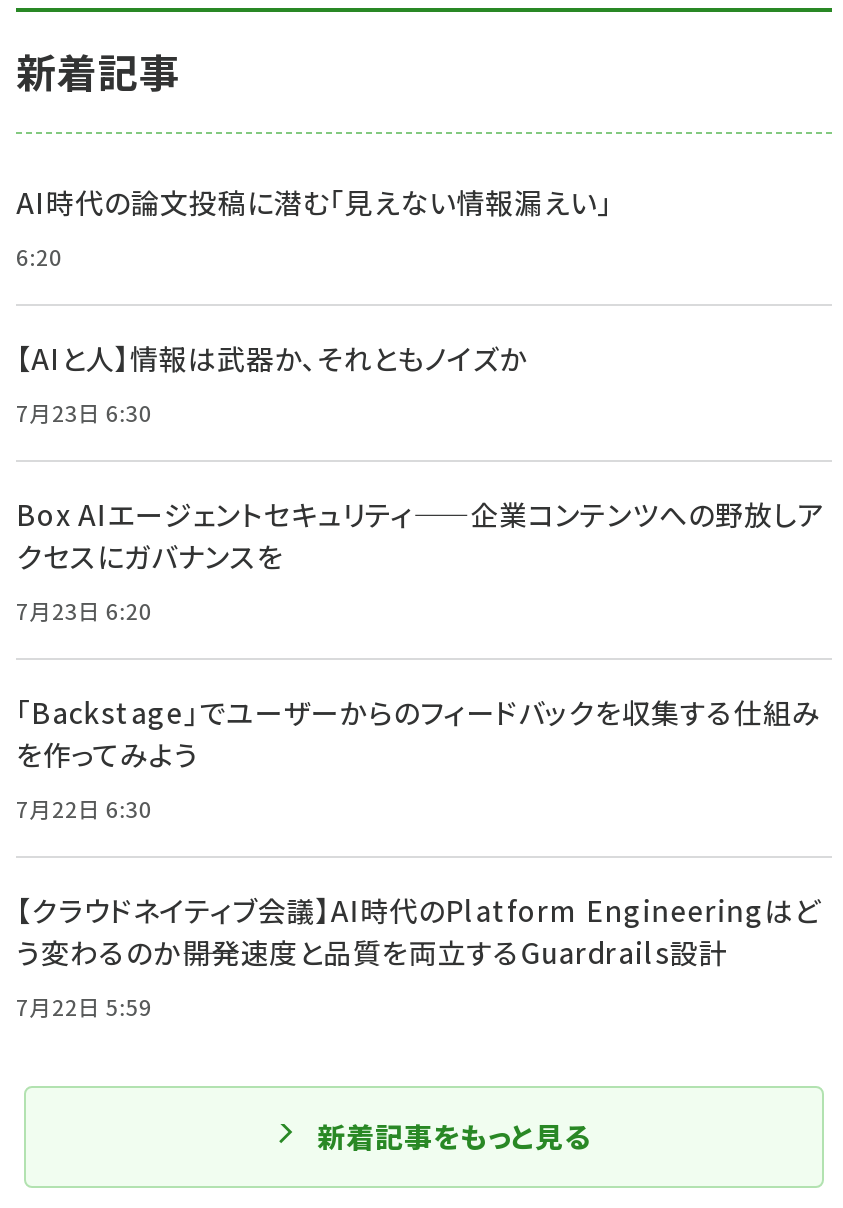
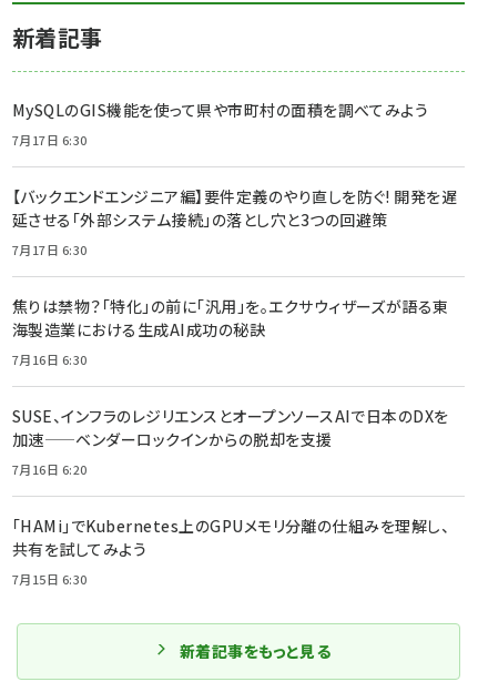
- AI時代の論文投稿に潜む「見えない情報漏えい」
- 6:20
+ MySQLのGIS機能を使って県や市町村の面積を調べてみよう
+ 7月17日 6:30

- 【AIと人】情報は武器か、それともノイズか
- 7月23日 6:30
+ 【バックエンドエンジニア編】要件定義のやり直しを防ぐ! 開発を遅
+ 延させる「外部システム接続」の落とし穴と3つの回避策
+ 7月17日 6:30

- Box AIエージェントセキュリティ——企業コンテンツへの野放しア
- クセスにガバナンスを
- 7月23日 6:20
+ 焦りは禁物？「特化」の前に「汎用」を。エクサウィザーズが語る東
+ 海製造業における生成AI成功の秘訣
+ 7月16日 6:30

- 「Backstage」でユーザーからのフィードバックを収集する仕組み
- を作ってみよう
- 7月22日 6:30
+ SUSE、インフラのレジリエンスとオープンソースAIで日本のDXを
+ 加速——ベンダーロックインからの脱却を支援
+ 7月16日 6:20

- 【クラウドネイティブ会議】AI時代のPlatform Engineeringはど
- う変わるのか――開発速度と品質を両立するGuardrails設計
- 7月22日 5:59
+ 「HAMi」でKubernetes上のGPUメモリ分離の仕組みを理解し、
+ 共有を試してみよう
+ 7月15日 6:30
